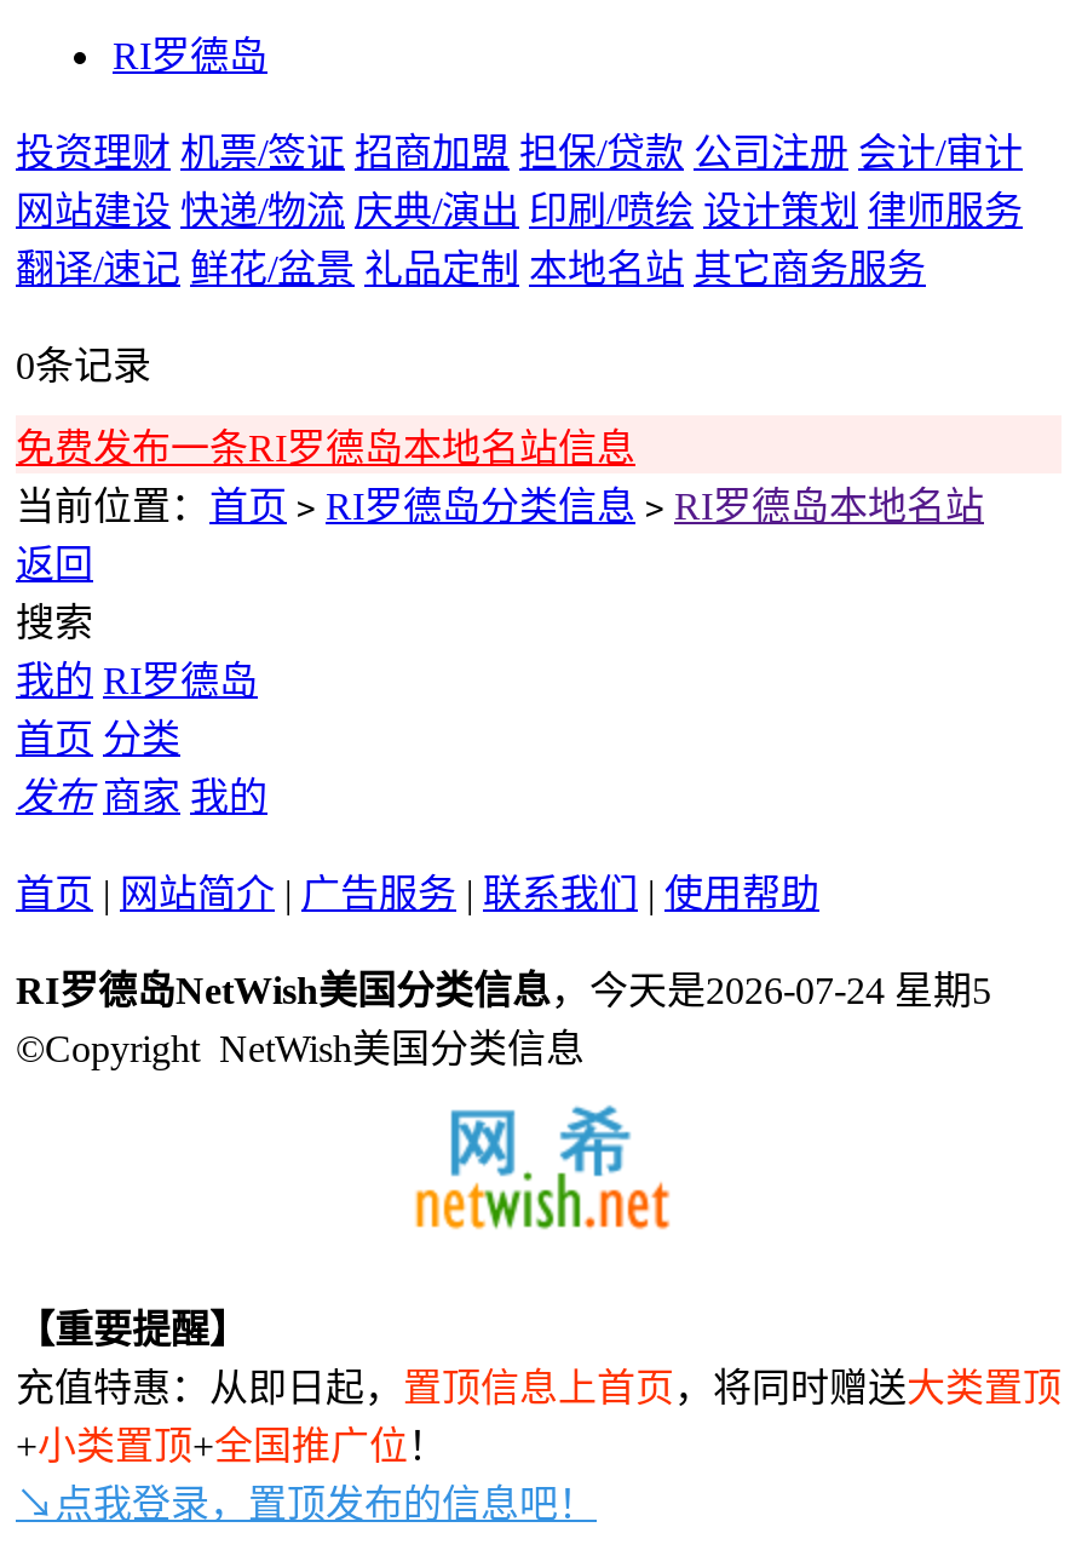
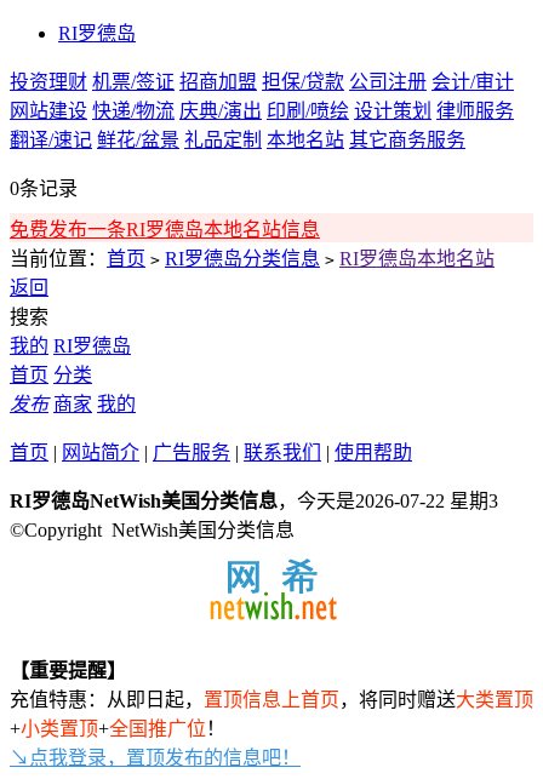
- RI罗德岛NetWish美国分类信息，今天是2026-07-24 星期5
+ RI罗德岛NetWish美国分类信息，今天是2026-07-22 星期3
